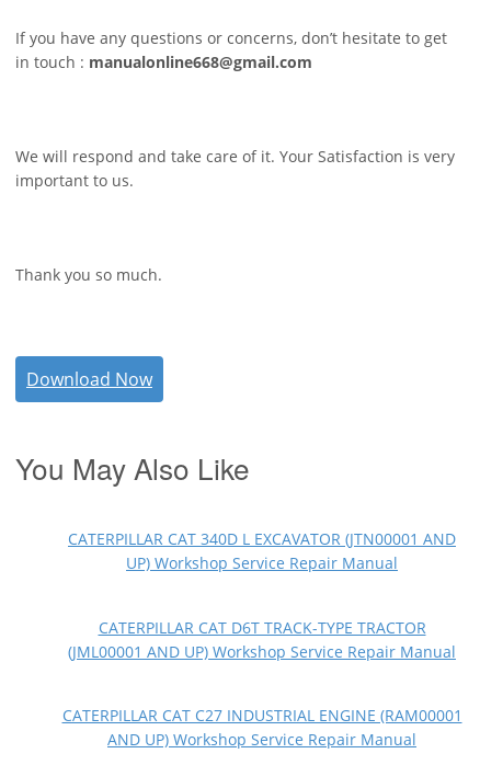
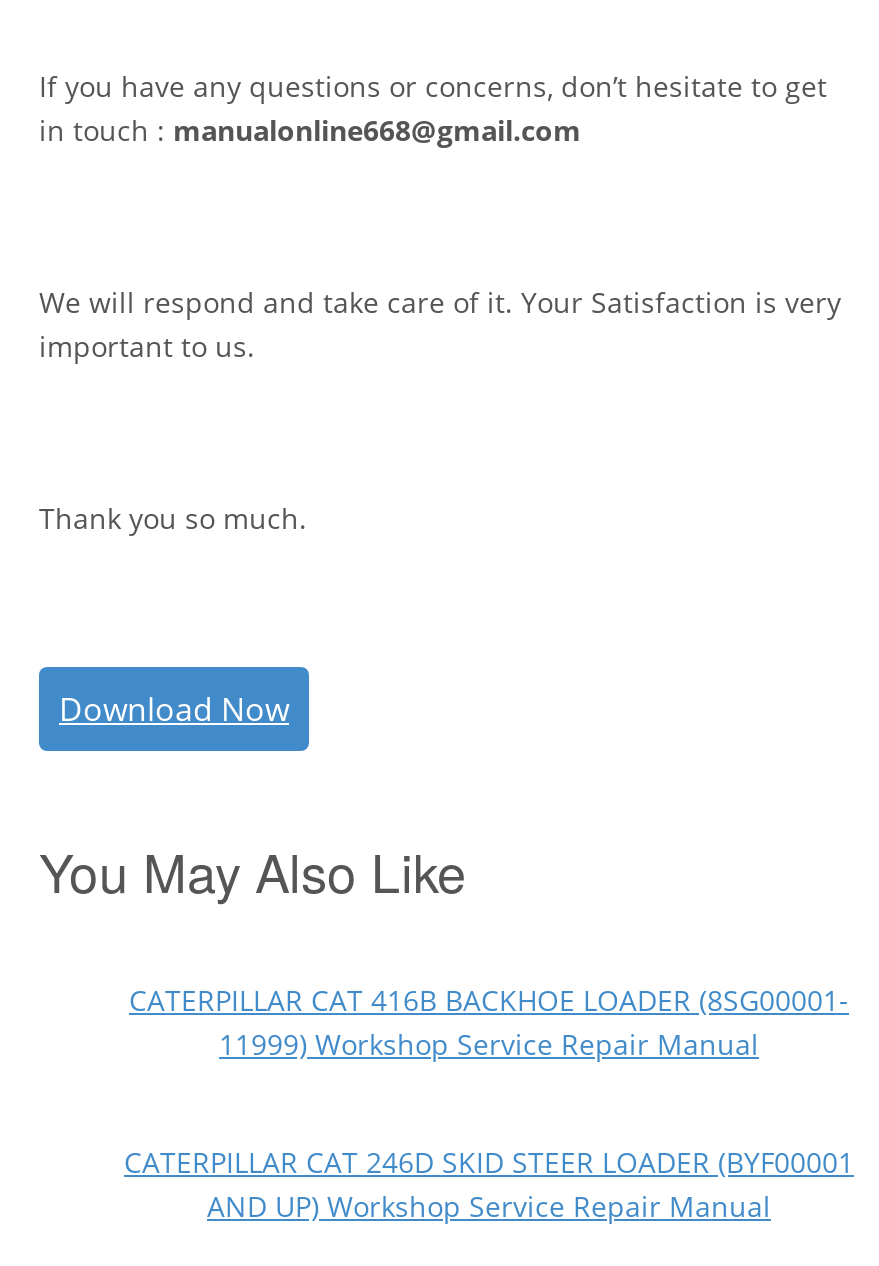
- CATERPILLAR CAT 340D L EXCAVATOR (JTN00001 AND
- UP) Workshop Service Repair Manual
- CATERPILLAR CAT D6T TRACK-TYPE TRACTOR
- (JML00001 AND UP) Workshop Service Repair Manual
- CATERPILLAR CAT C27 INDUSTRIAL ENGINE (RAM00001
+ CATERPILLAR CAT 416B BACKHOE LOADER (8SG00001-
+ 11999) Workshop Service Repair Manual
+ CATERPILLAR CAT 246D SKID STEER LOADER (BYF00001
